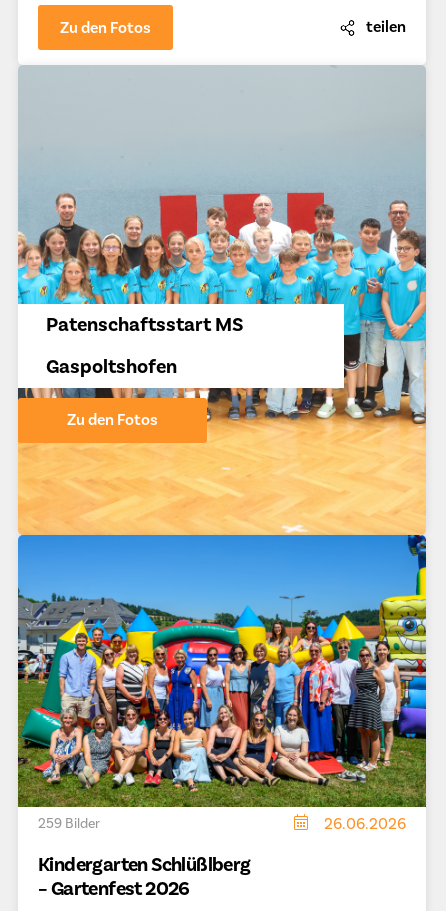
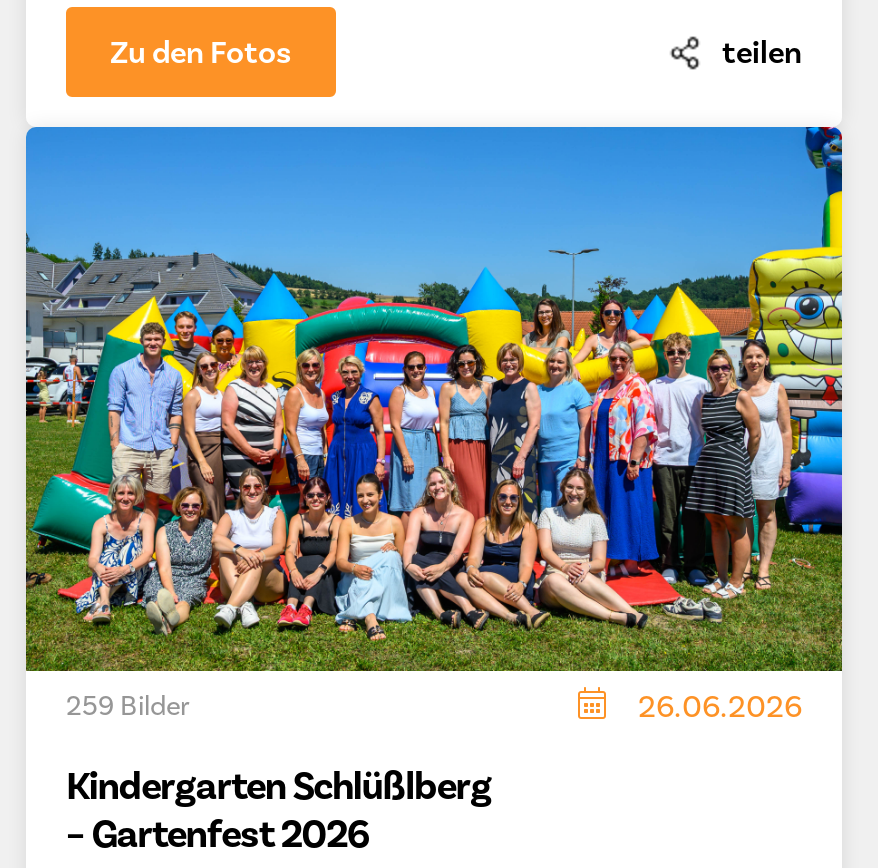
- [image]
- Patenschaftsstart MS
- Gaspoltshofen
- Zu den Fotos
